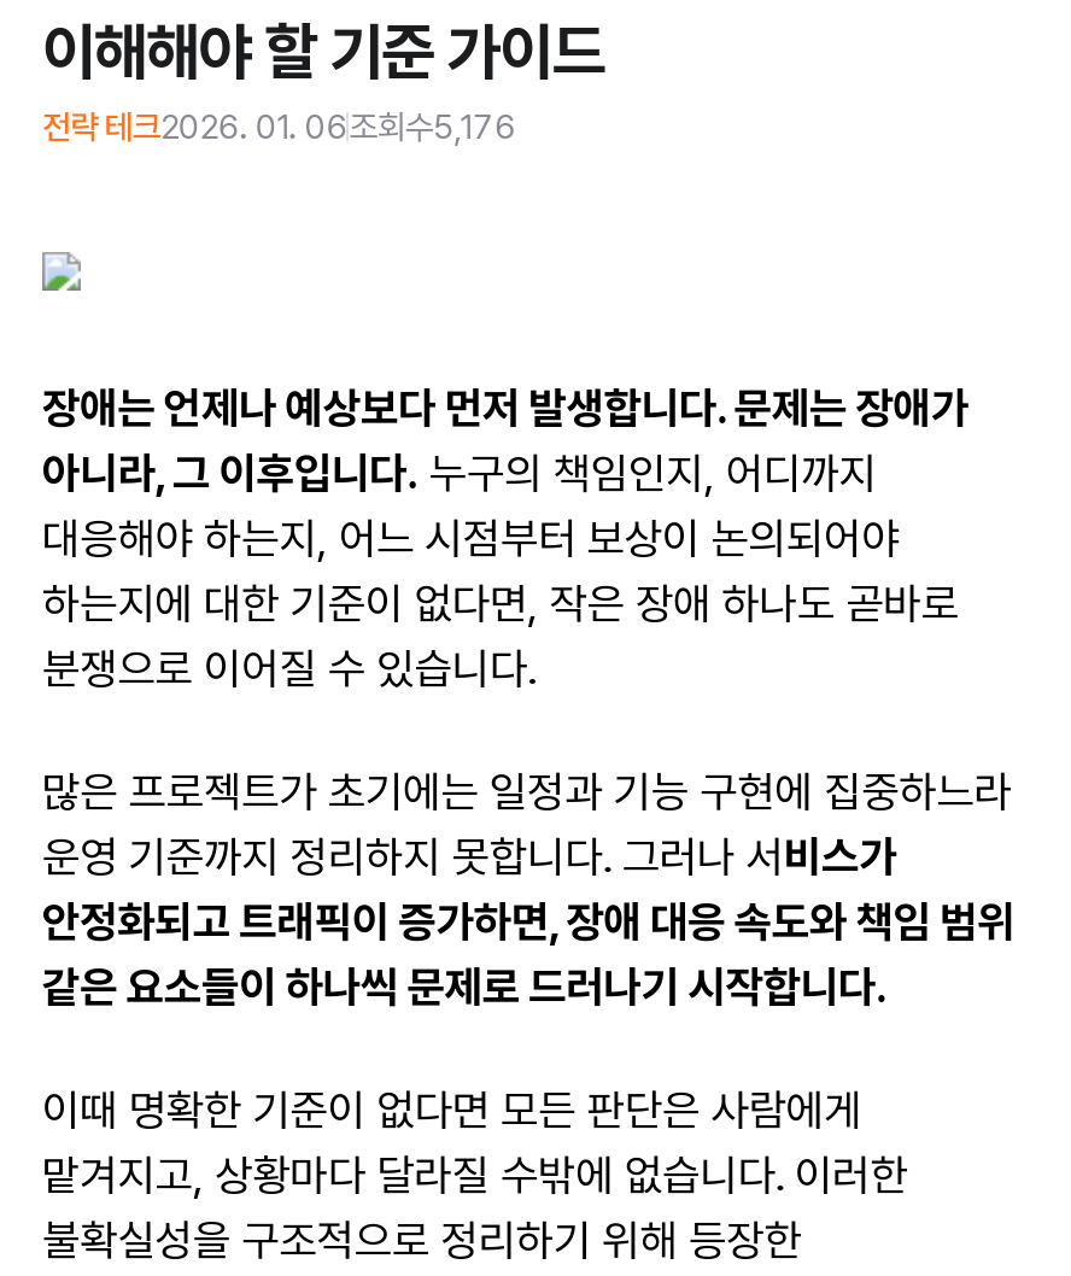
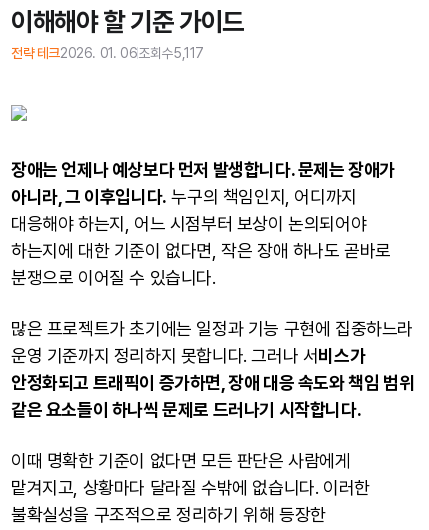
- 전략 테크2026. 01. 06조회수5,176
+ 전략 테크2026. 01. 06조회수5,117
